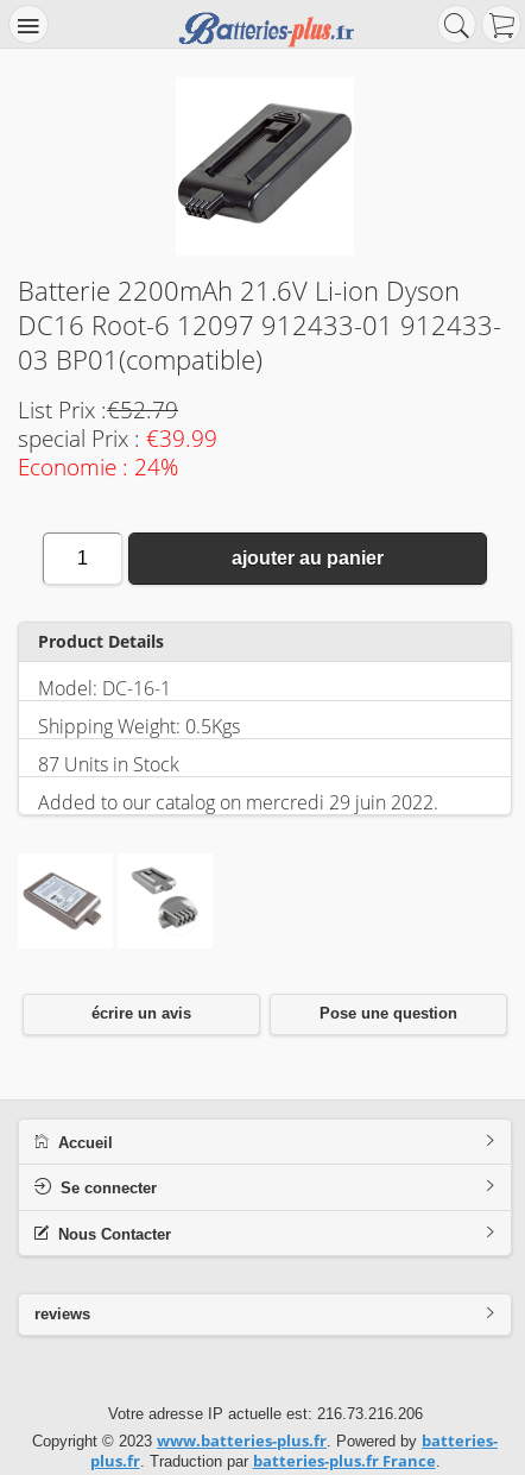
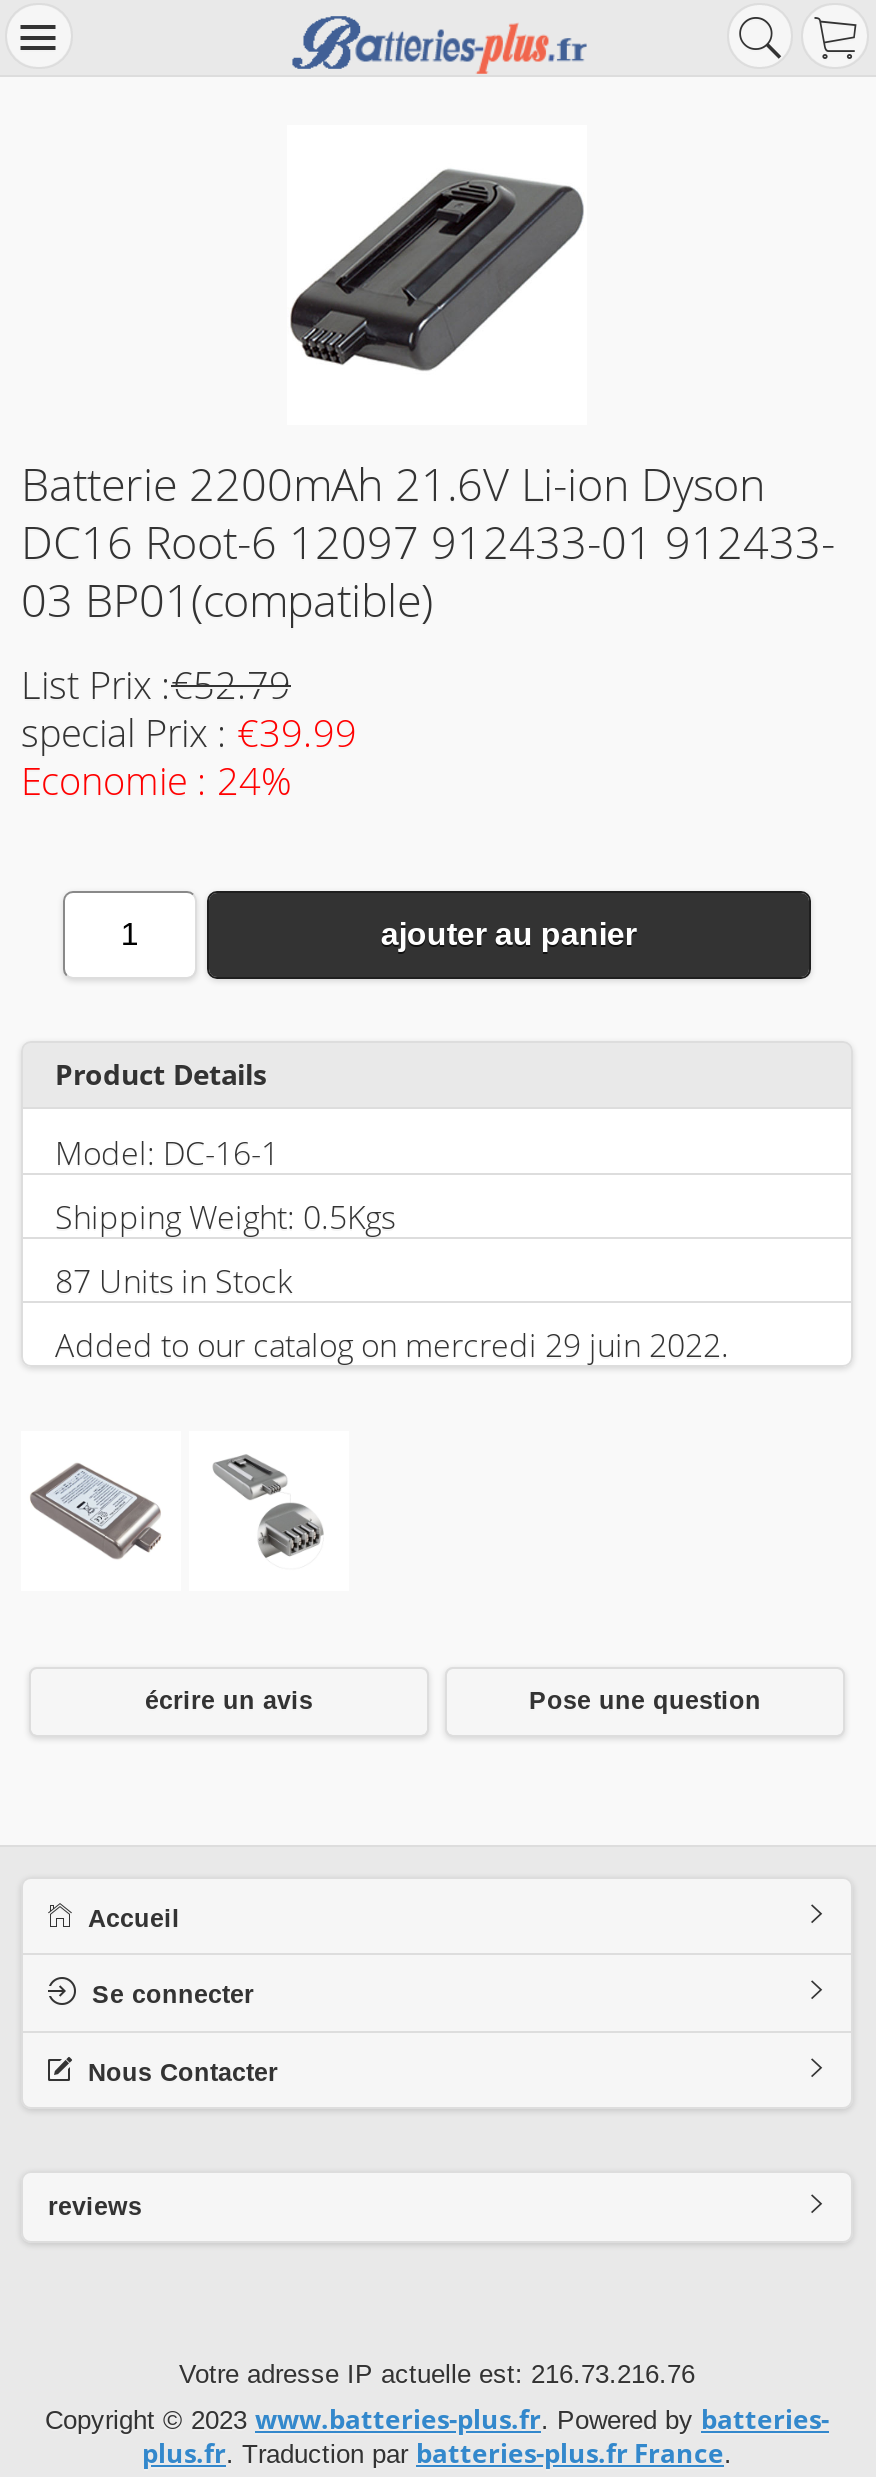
- Votre adresse IP actuelle est: 216.73.216.206
+ Votre adresse IP actuelle est: 216.73.216.76
